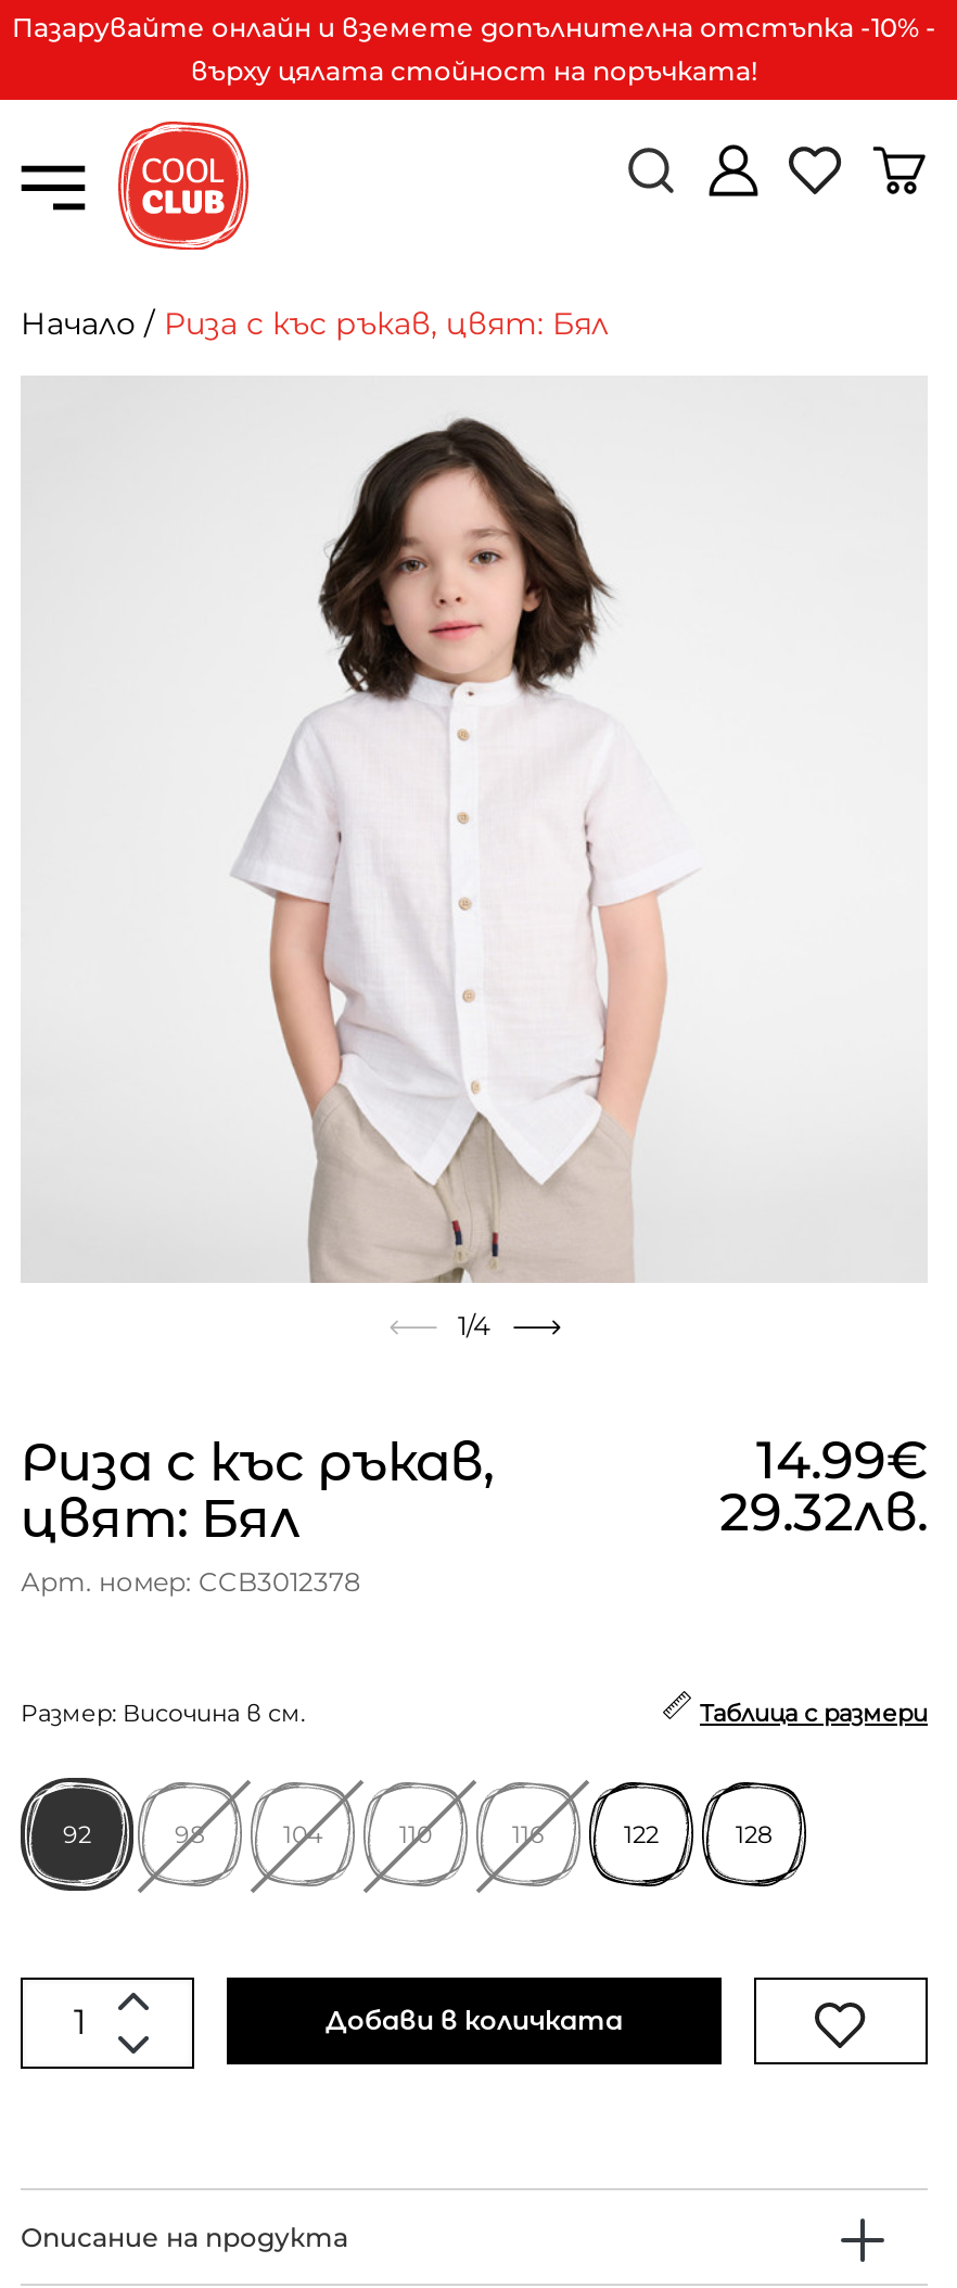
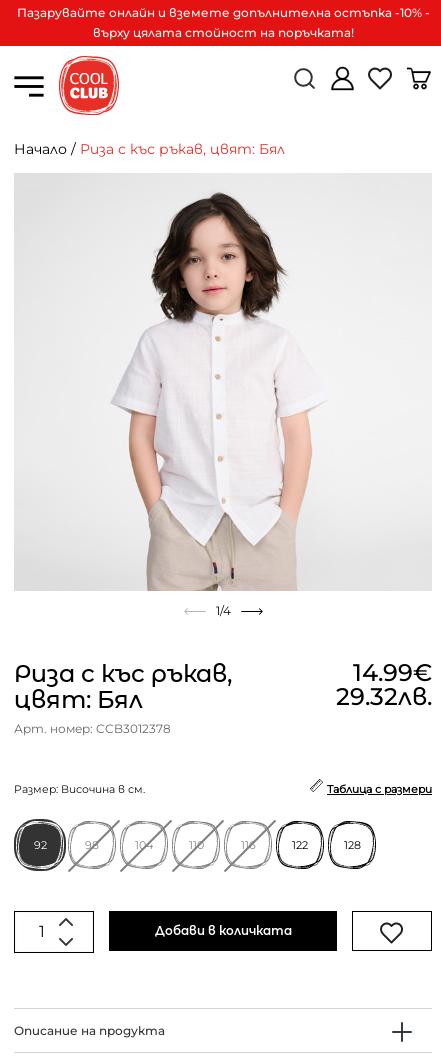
- Пазарувайте онлайн и вземете допълнителна отстъпка -10% -
+ Пазарувайте онлайн и вземете допълнителна остъпка -10% -
